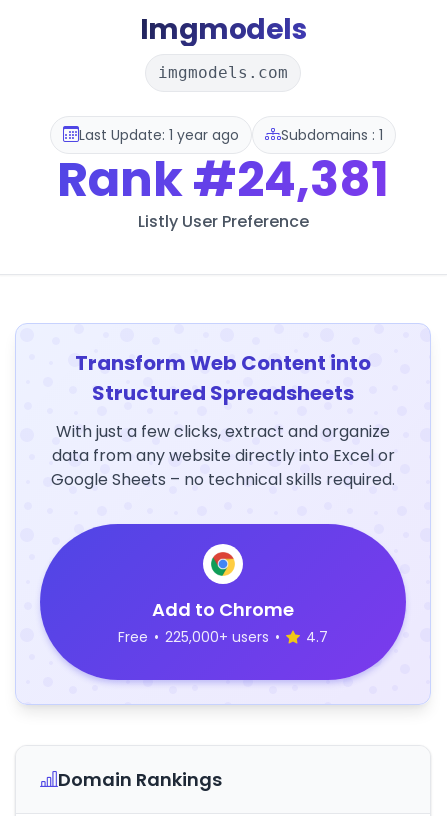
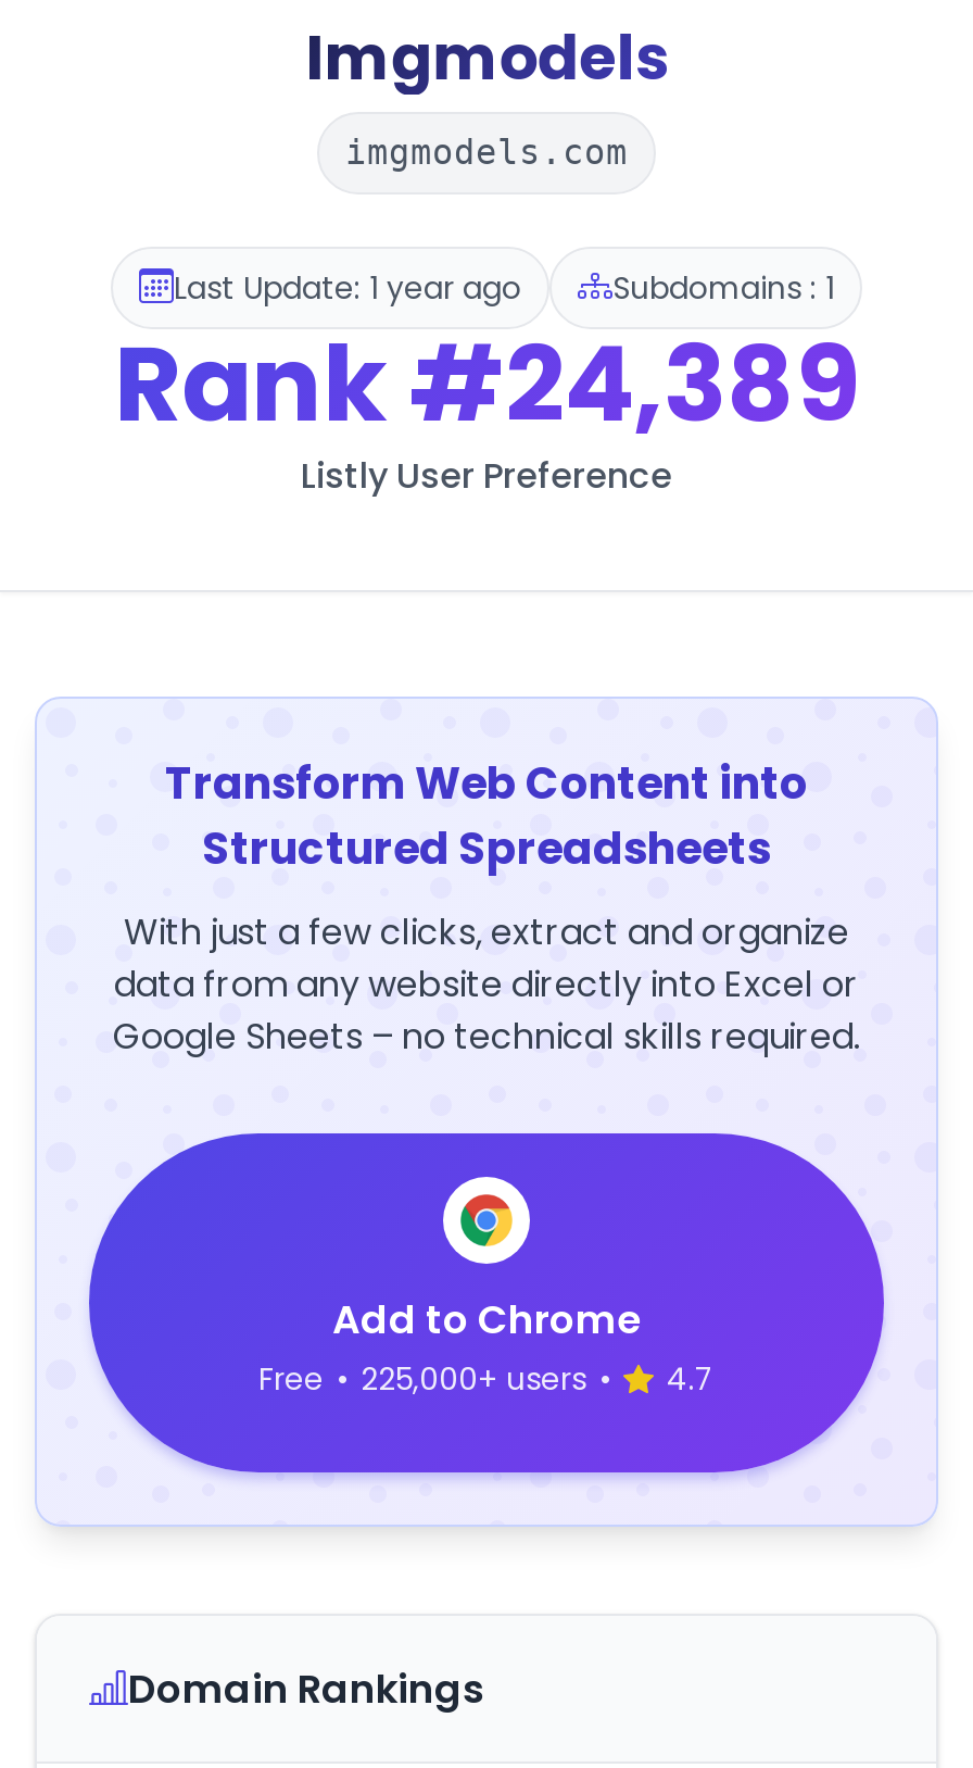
- Rank #24,381
+ Rank #24,389
